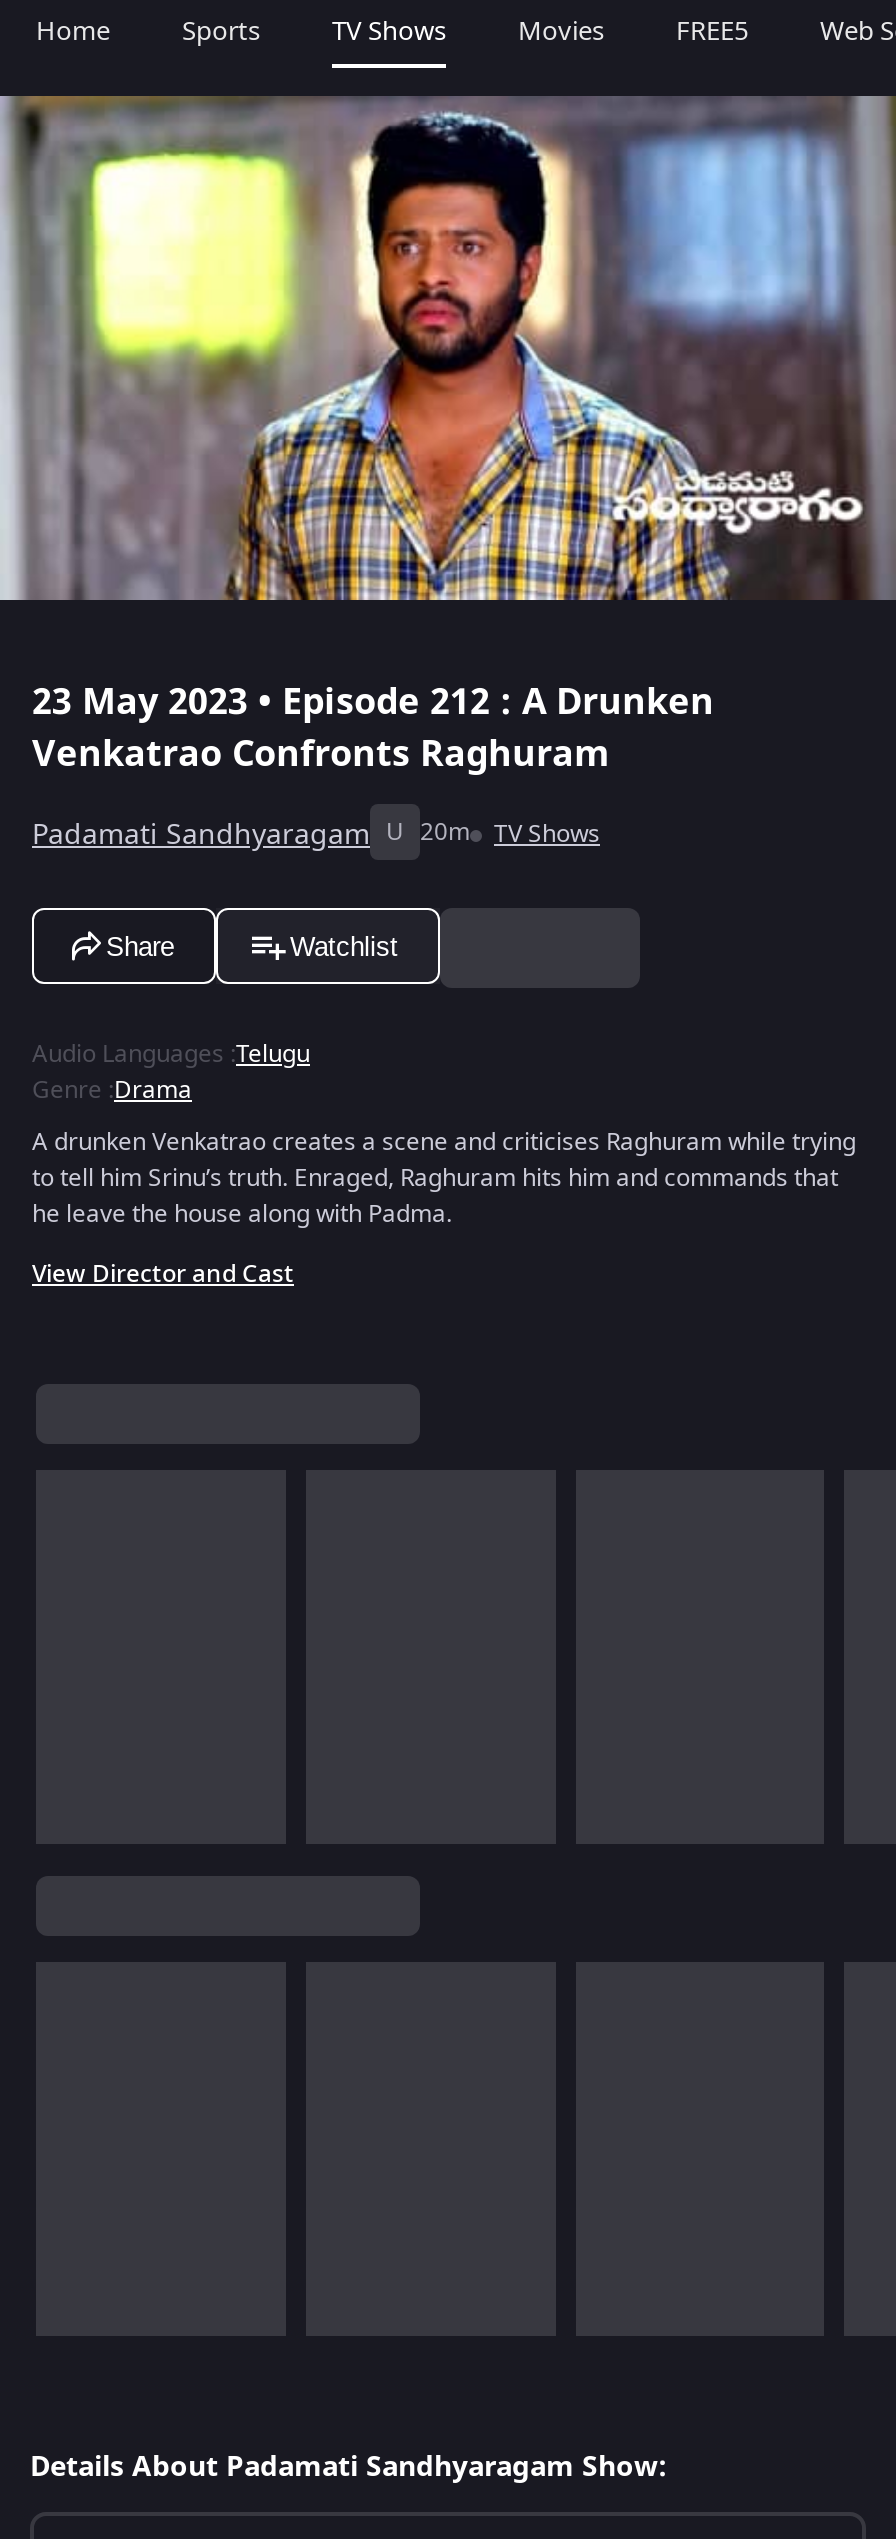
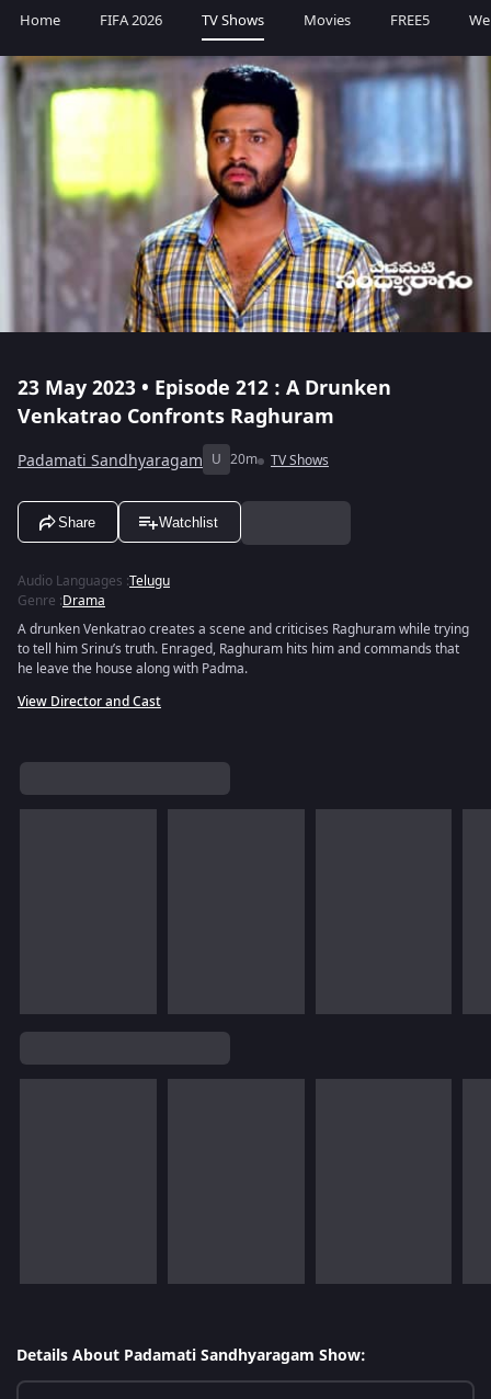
- Sports
+ FIFA 2026
